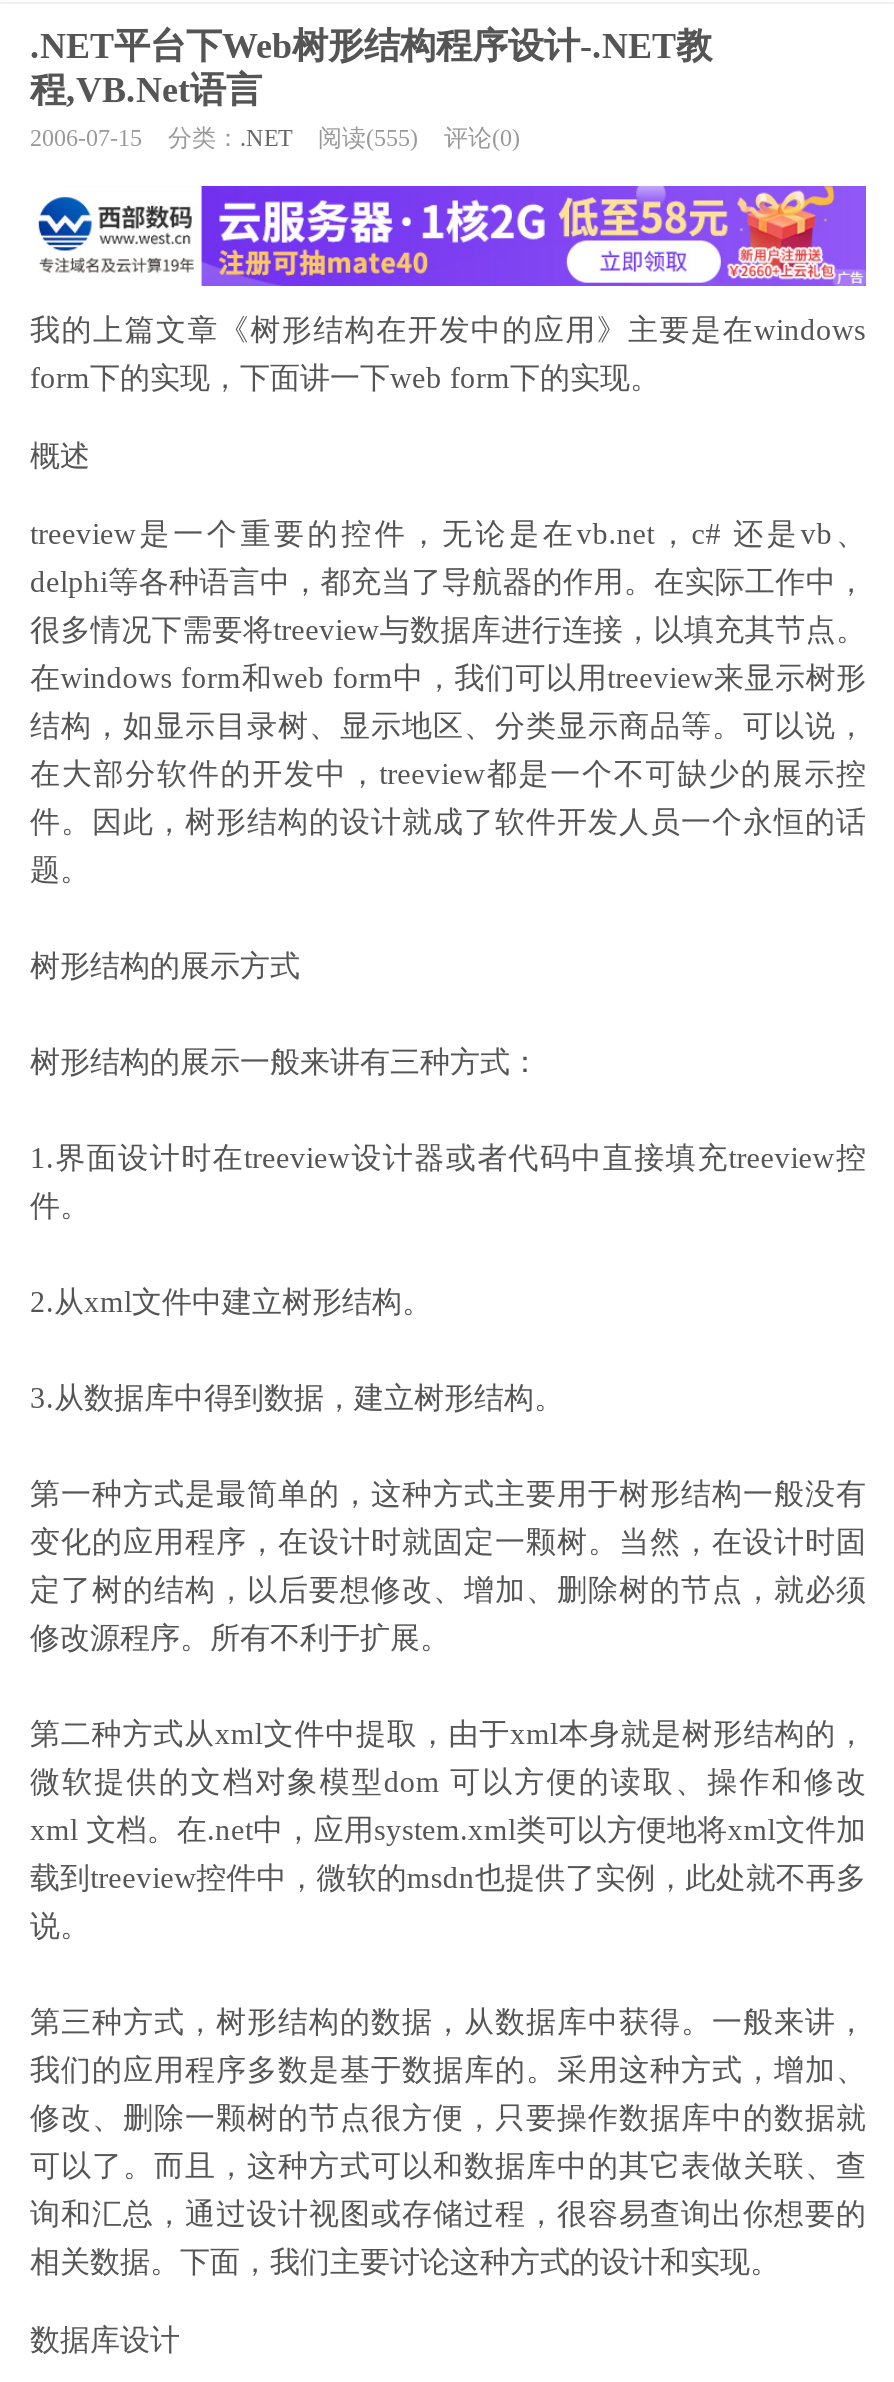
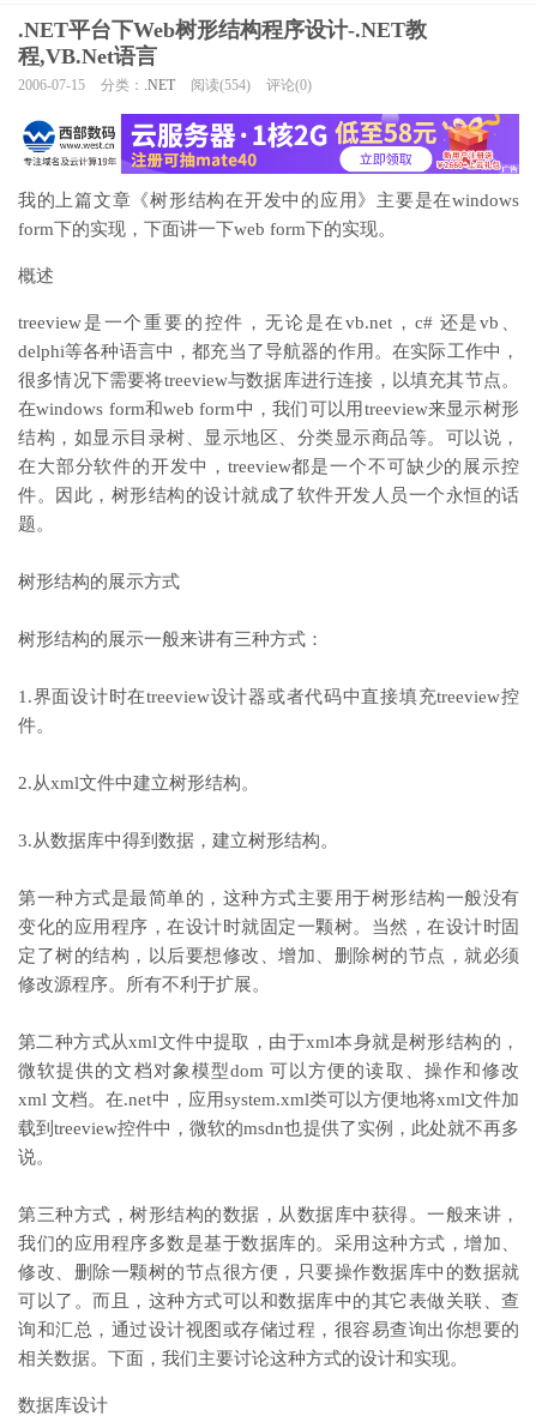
- 2006-07-15 分类：.NET 阅读(555) 评论(0)
+ 2006-07-15 分类：.NET 阅读(554) 评论(0)
